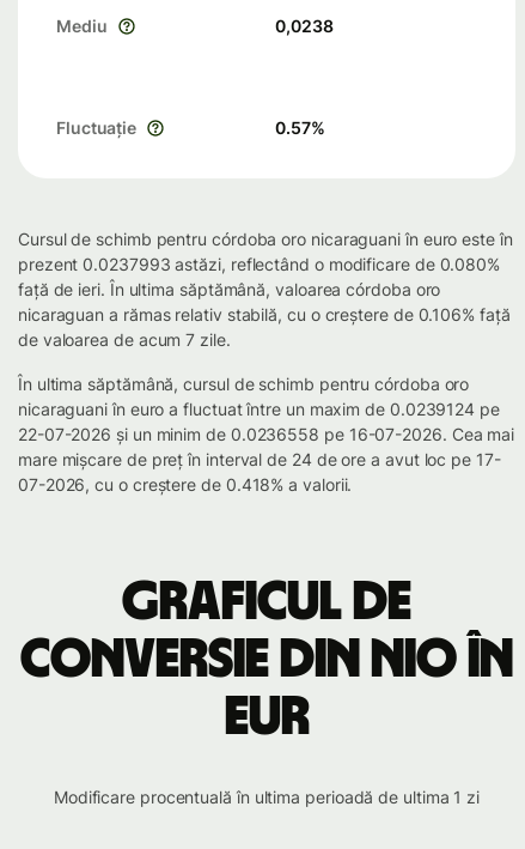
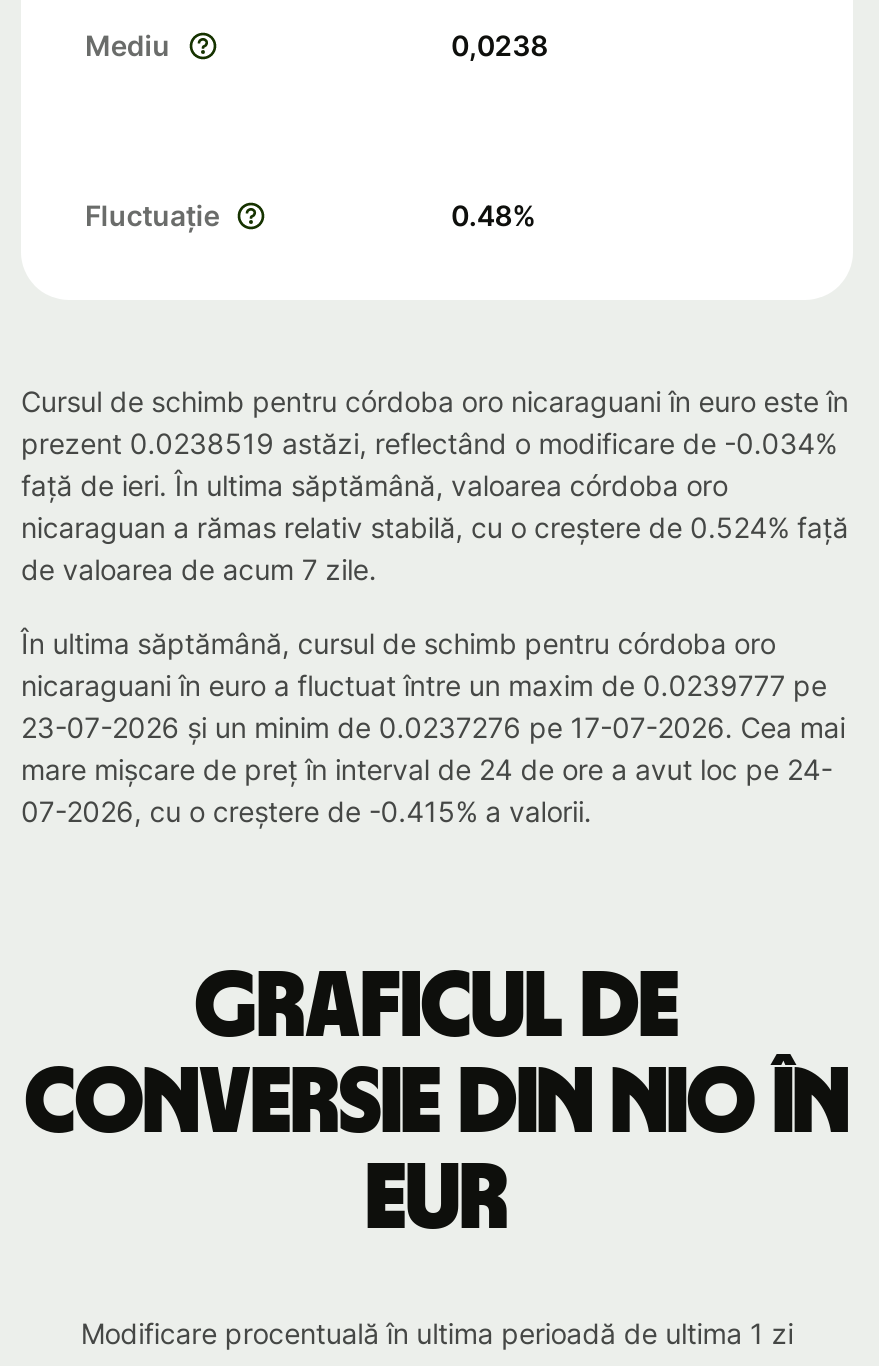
- 0.57%
+ 0.48%

- prezent 0.0237993 astăzi, reflectând o modificare de 0.080%
+ prezent 0.0238519 astăzi, reflectând o modificare de -0.034%

- nicaraguan a rămas relativ stabilă, cu o creștere de 0.106% față
+ nicaraguan a rămas relativ stabilă, cu o creștere de 0.524% față

- nicaraguani în euro a fluctuat între un maxim de 0.0239124 pe
+ nicaraguani în euro a fluctuat între un maxim de 0.0239777 pe

- 22-07-2026 și un minim de 0.0236558 pe 16-07-2026. Cea mai
+ 23-07-2026 și un minim de 0.0237276 pe 17-07-2026. Cea mai

- mare mișcare de preț în interval de 24 de ore a avut loc pe 17-
+ mare mișcare de preț în interval de 24 de ore a avut loc pe 24-

- 07-2026, cu o creștere de 0.418% a valorii.
+ 07-2026, cu o creștere de -0.415% a valorii.
